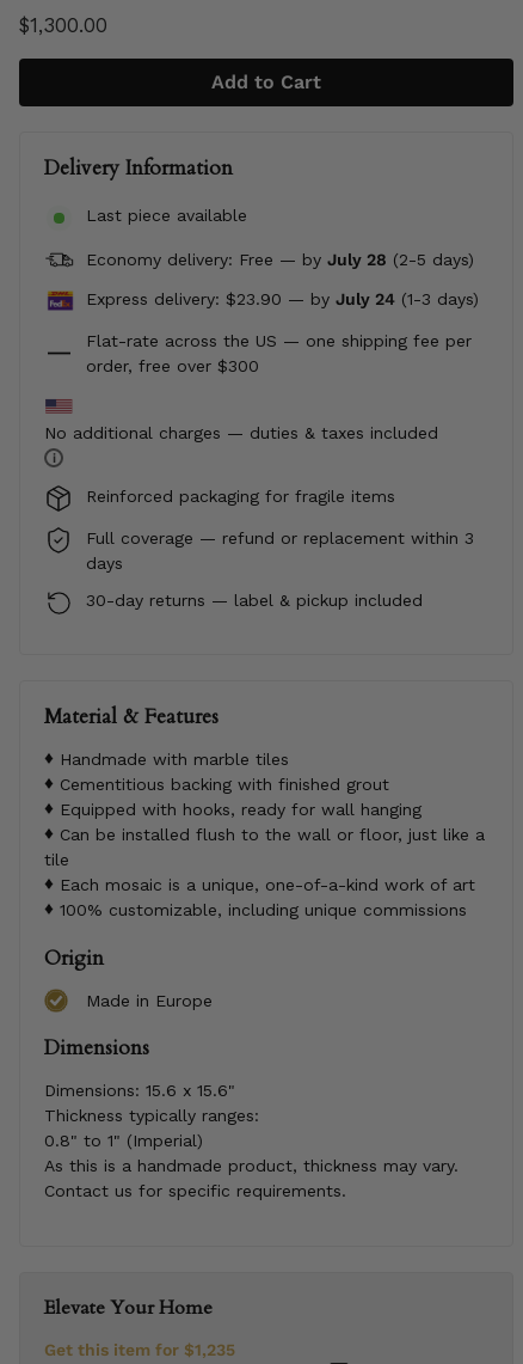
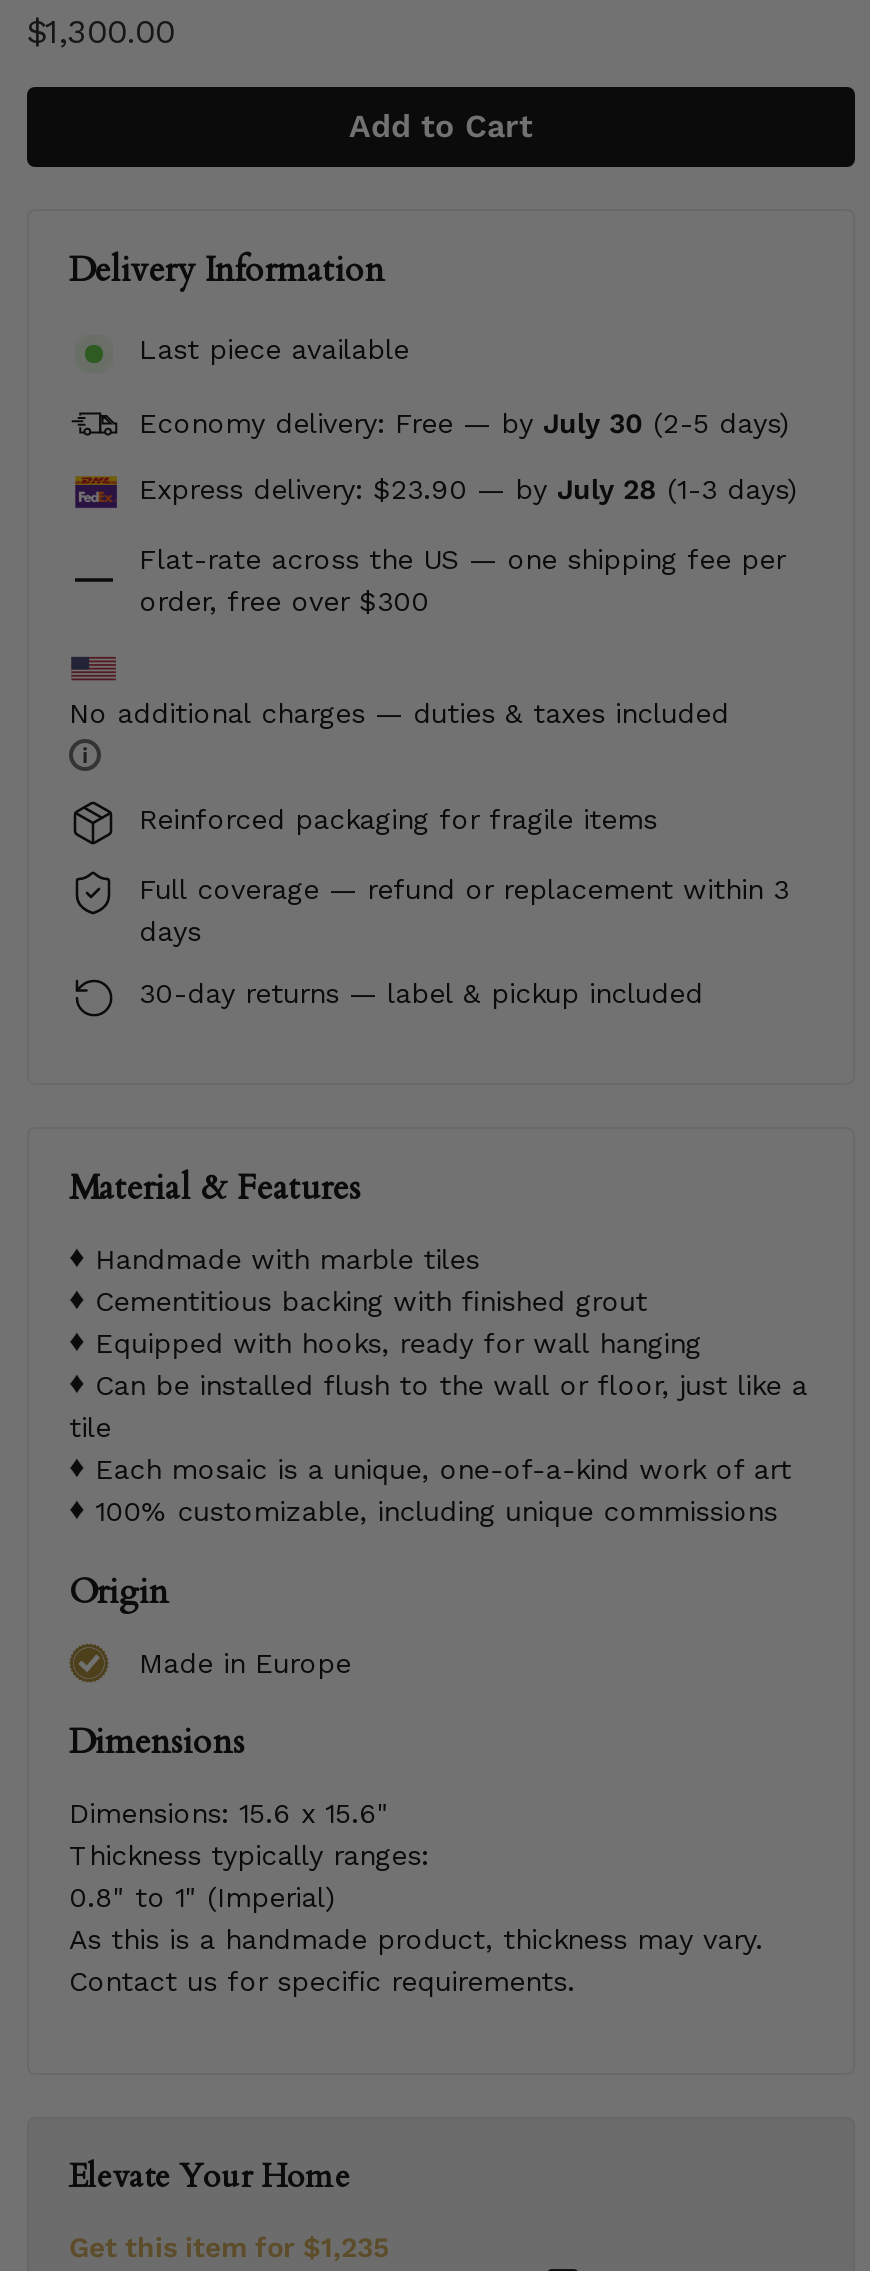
- Economy delivery: Free — by July 28 (2-5 days)
+ Economy delivery: Free — by July 30 (2-5 days)

- Express delivery: $23.90 — by July 24 (1-3 days)
+ Express delivery: $23.90 — by July 28 (1-3 days)
